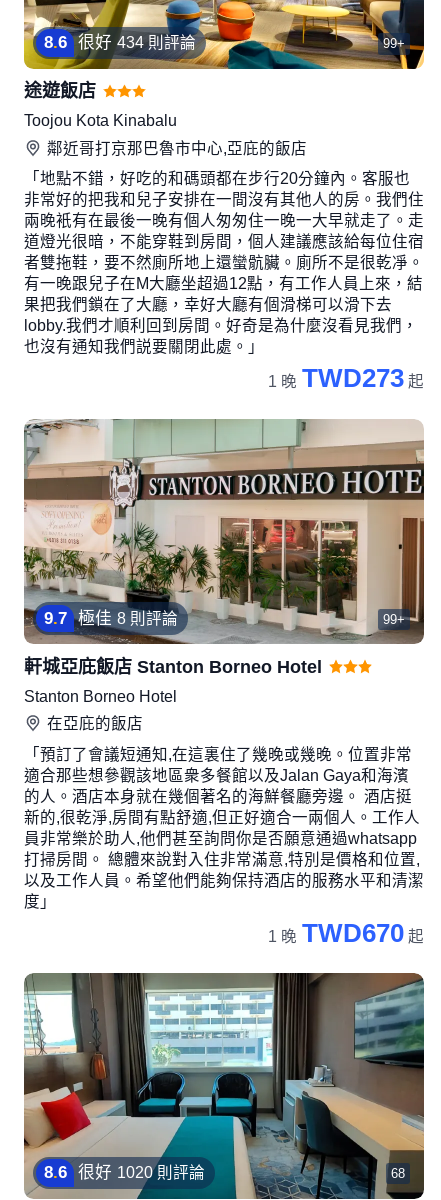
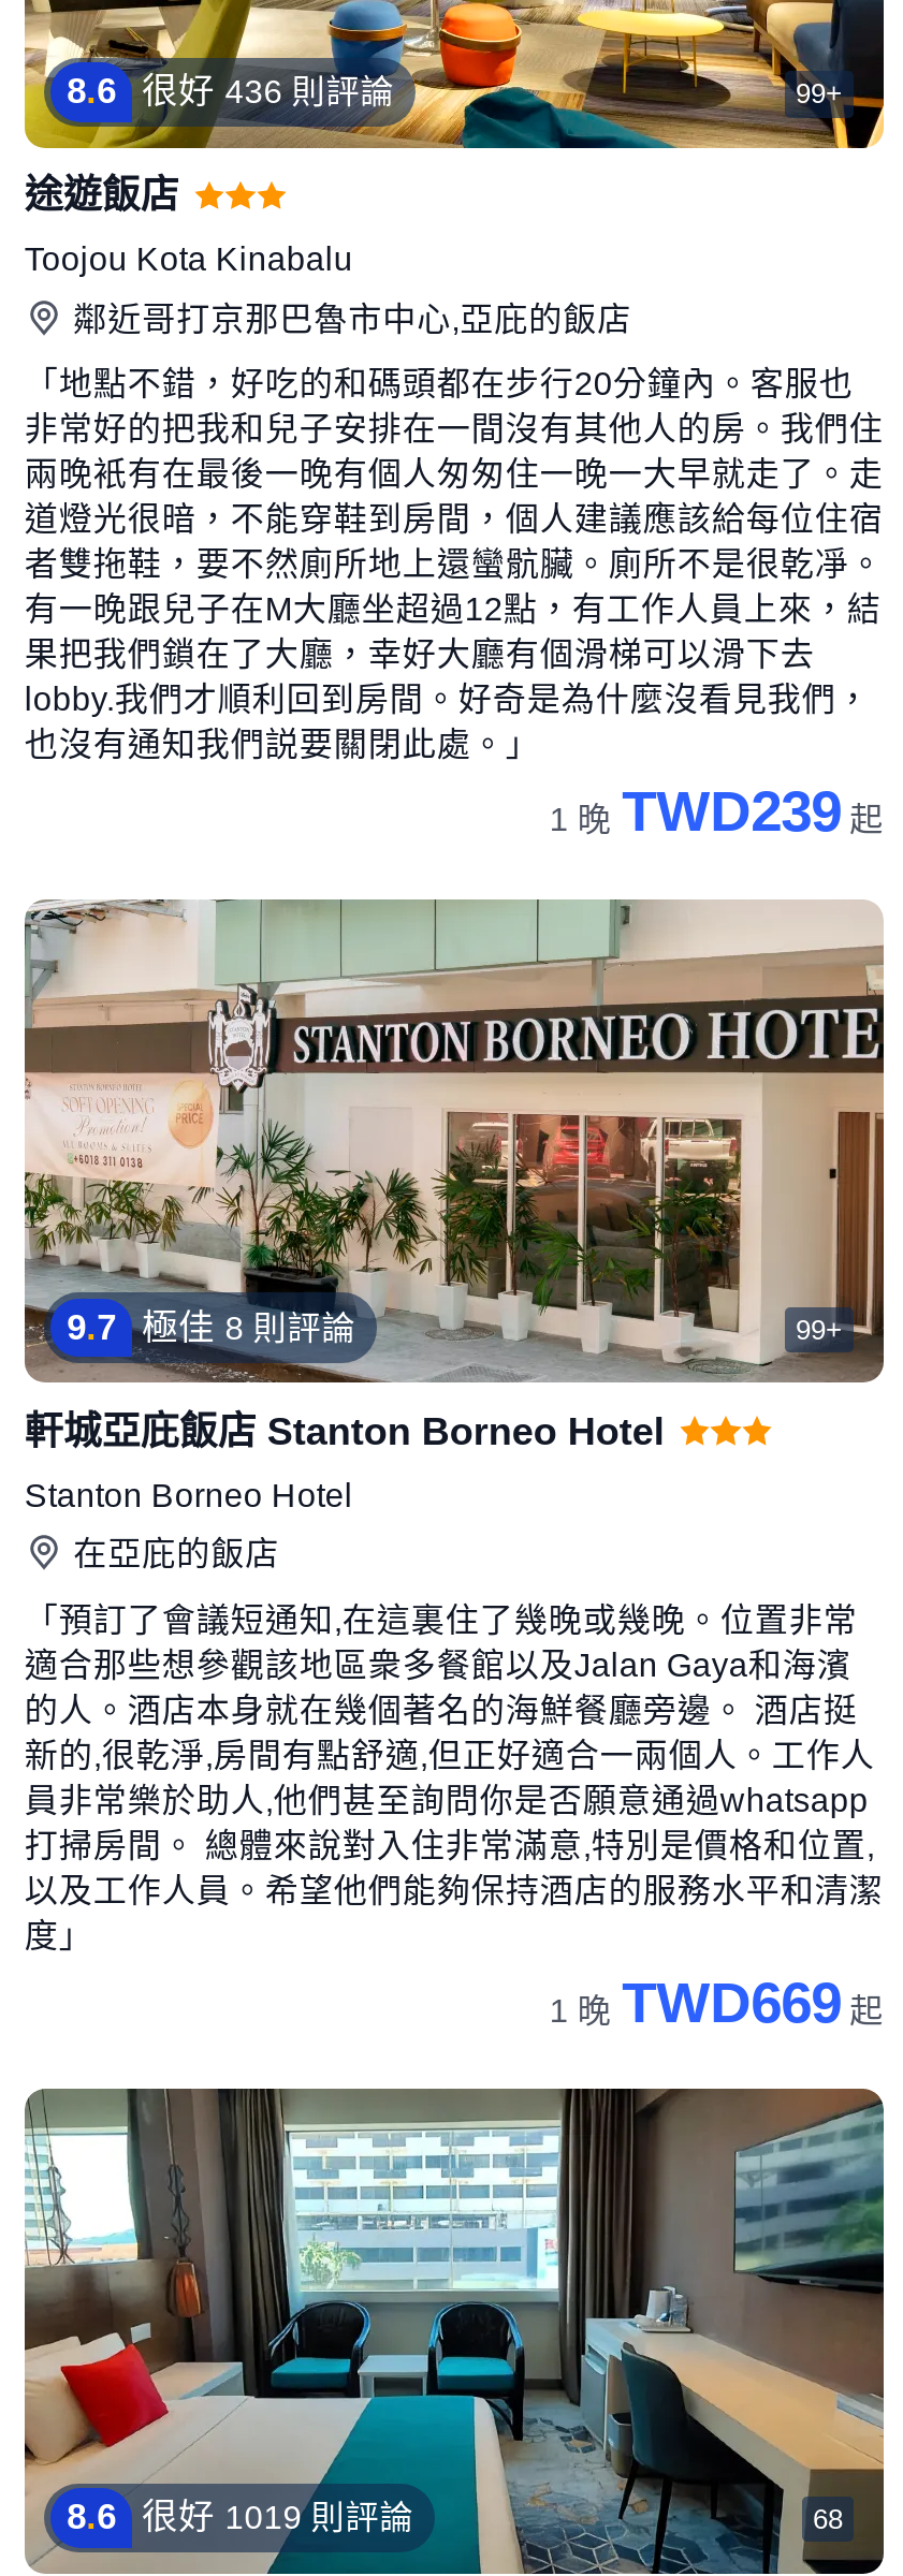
- 8.6 很好 434 則評論
+ 8.6 很好 436 則評論

- 1 晚 TWD273起
+ 1 晚 TWD239起

- 1 晚 TWD670起
+ 1 晚 TWD669起

- 8.6 很好 1020 則評論
+ 8.6 很好 1019 則評論
